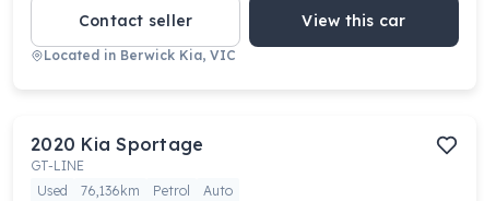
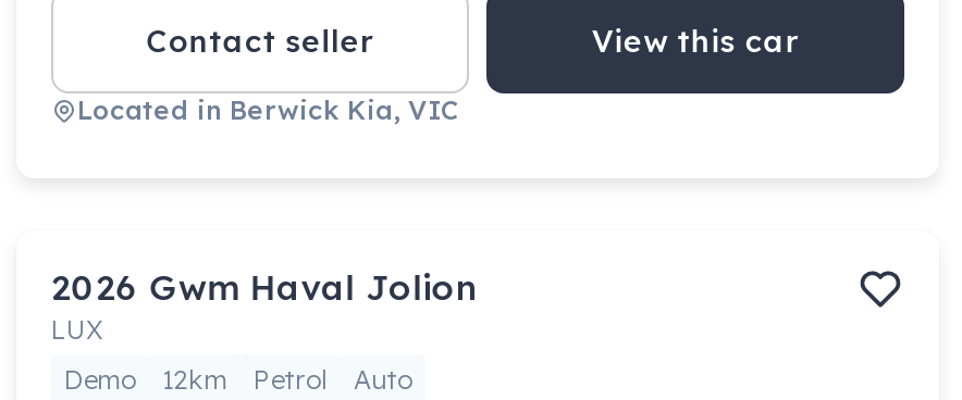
- 2020 Kia Sportage
- GT-LINE
+ 2026 Gwm Haval Jolion
+ LUX

- Used
- 76,136km
+ Demo
+ 12km
